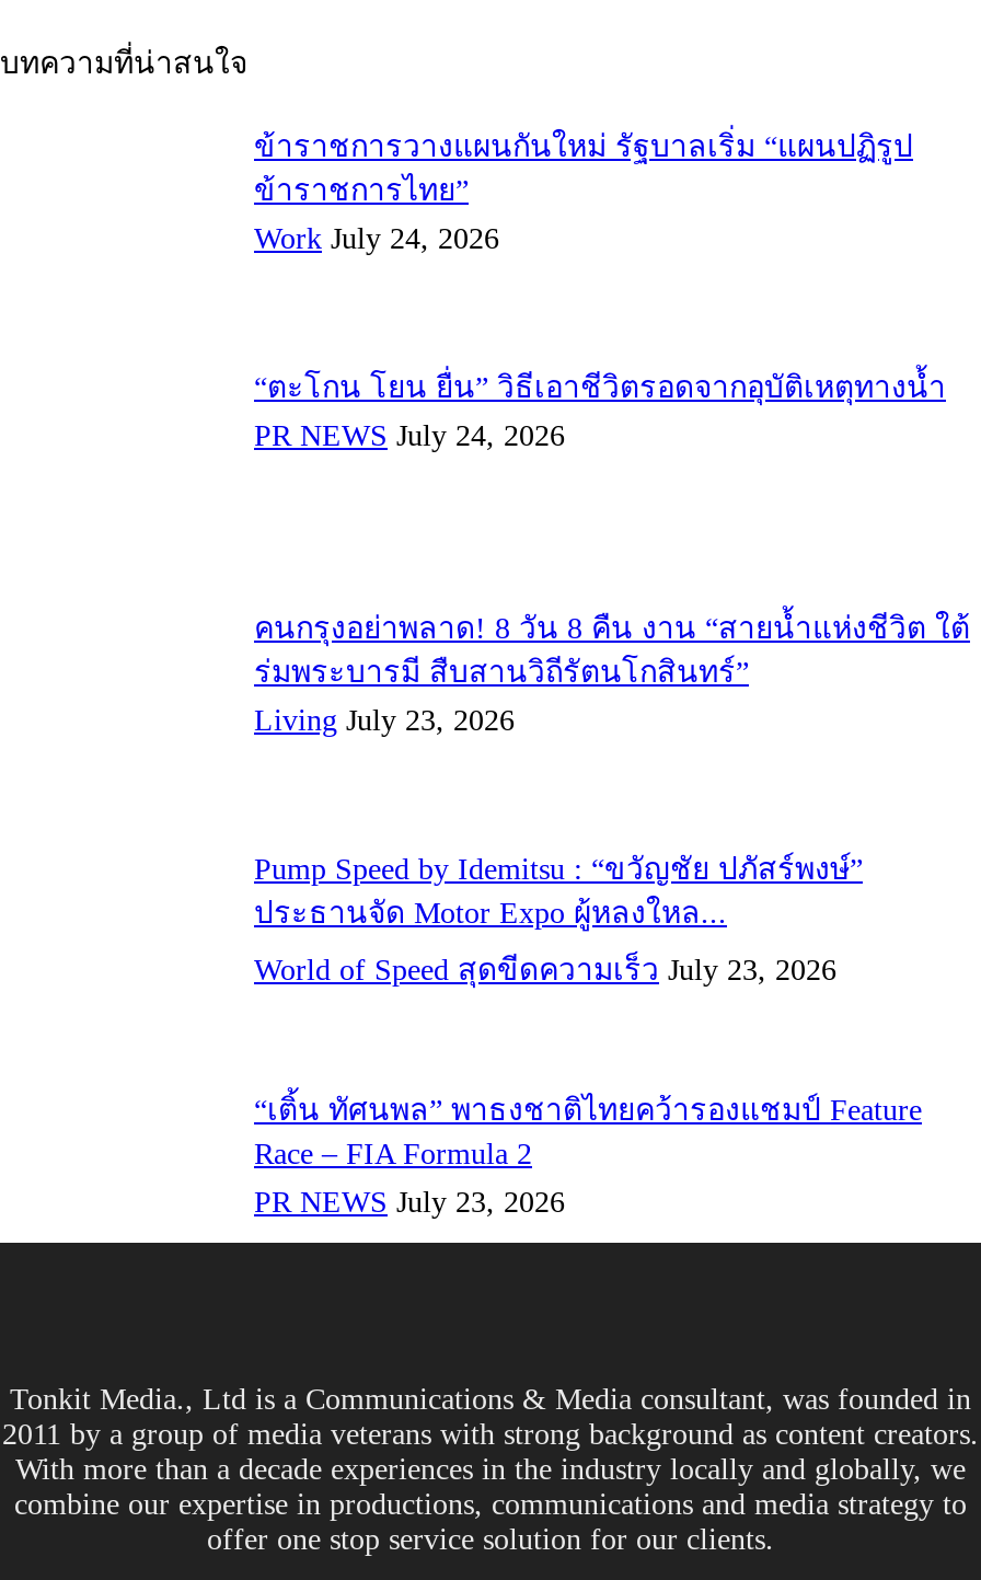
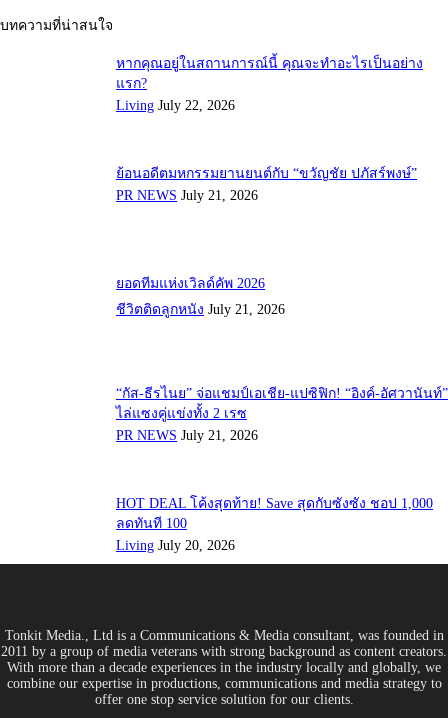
- ข้าราชการวางแผนกันใหม่ รัฐบาลเริ่ม “แผนปฏิรูป
- ข้าราชการไทย”
+ หากคุณอยู่ในสถานการณ์นี้ คุณจะทำอะไรเป็นอย่าง
+ แรก?

- Work July 24, 2026
+ Living July 22, 2026

- “ตะโกน โยน ยื่น” วิธีเอาชีวิตรอดจากอุบัติเหตุทางน้ำ
+ ย้อนอดีตมหกรรมยานยนต์กับ “ขวัญชัย ปภัสร์พงษ์”

- PR NEWS July 24, 2026
+ PR NEWS July 21, 2026

- คนกรุงอย่าพลาด! 8 วัน 8 คืน งาน “สายน้ำแห่งชีวิต ใต้
- ร่มพระบารมี สืบสานวิถีรัตนโกสินทร์”
+ ยอดทีมแห่งเวิลด์คัพ 2026

- Living July 23, 2026
+ ชีวิตติดลูกหนัง July 21, 2026

- Pump Speed by Idemitsu : “ขวัญชัย ปภัสร์พงษ์”
- ประธานจัด Motor Expo ผู้หลงใหล...
+ “กัส-ธีรไนย” จ่อแชมป์เอเชีย-แปซิฟิก! “อิงค์-อัศวานันท์”
+ ไล่แซงคู่แข่งทั้ง 2 เรซ

- World of Speed สุดขีดความเร็ว July 23, 2026
+ PR NEWS July 21, 2026

- “เติ้น ทัศนพล” พาธงชาติไทยคว้ารองแชมป์ Feature
- Race – FIA Formula 2
+ HOT DEAL โค้งสุดท้าย! Save สุดกับซังซัง ชอป 1,000
+ ลดทันที 100

- PR NEWS July 23, 2026
+ Living July 20, 2026
